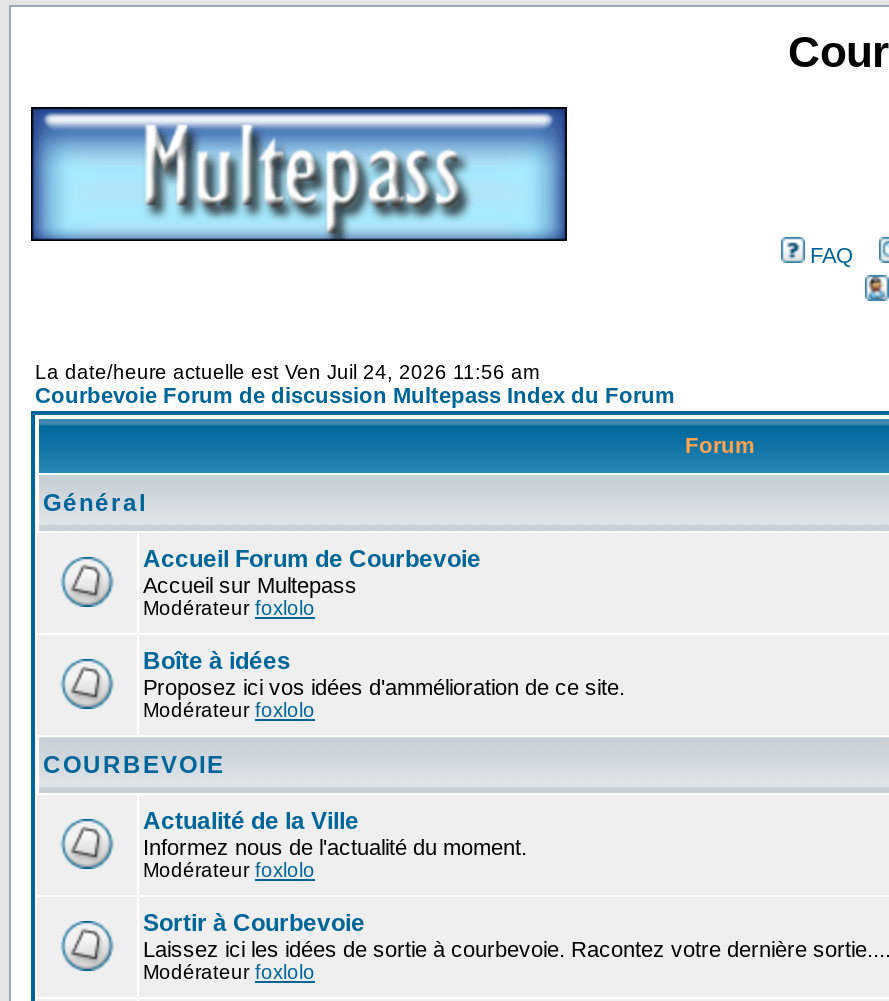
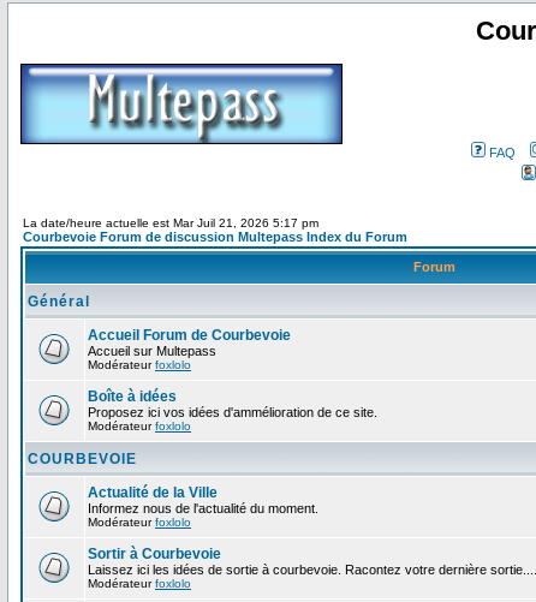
- La date/heure actuelle est Ven Juil 24, 2026 11:56 am
+ La date/heure actuelle est Mar Juil 21, 2026 5:17 pm
